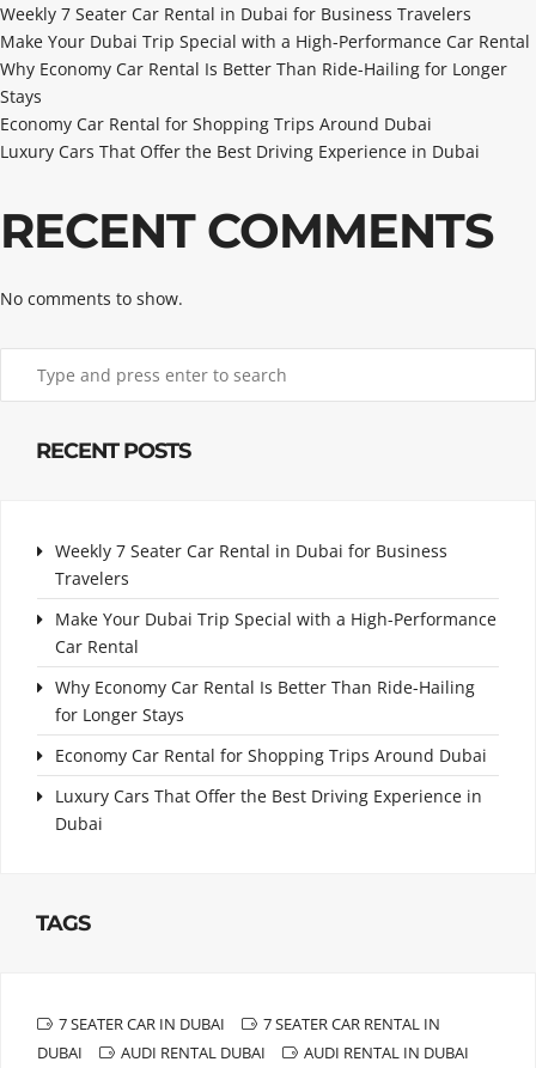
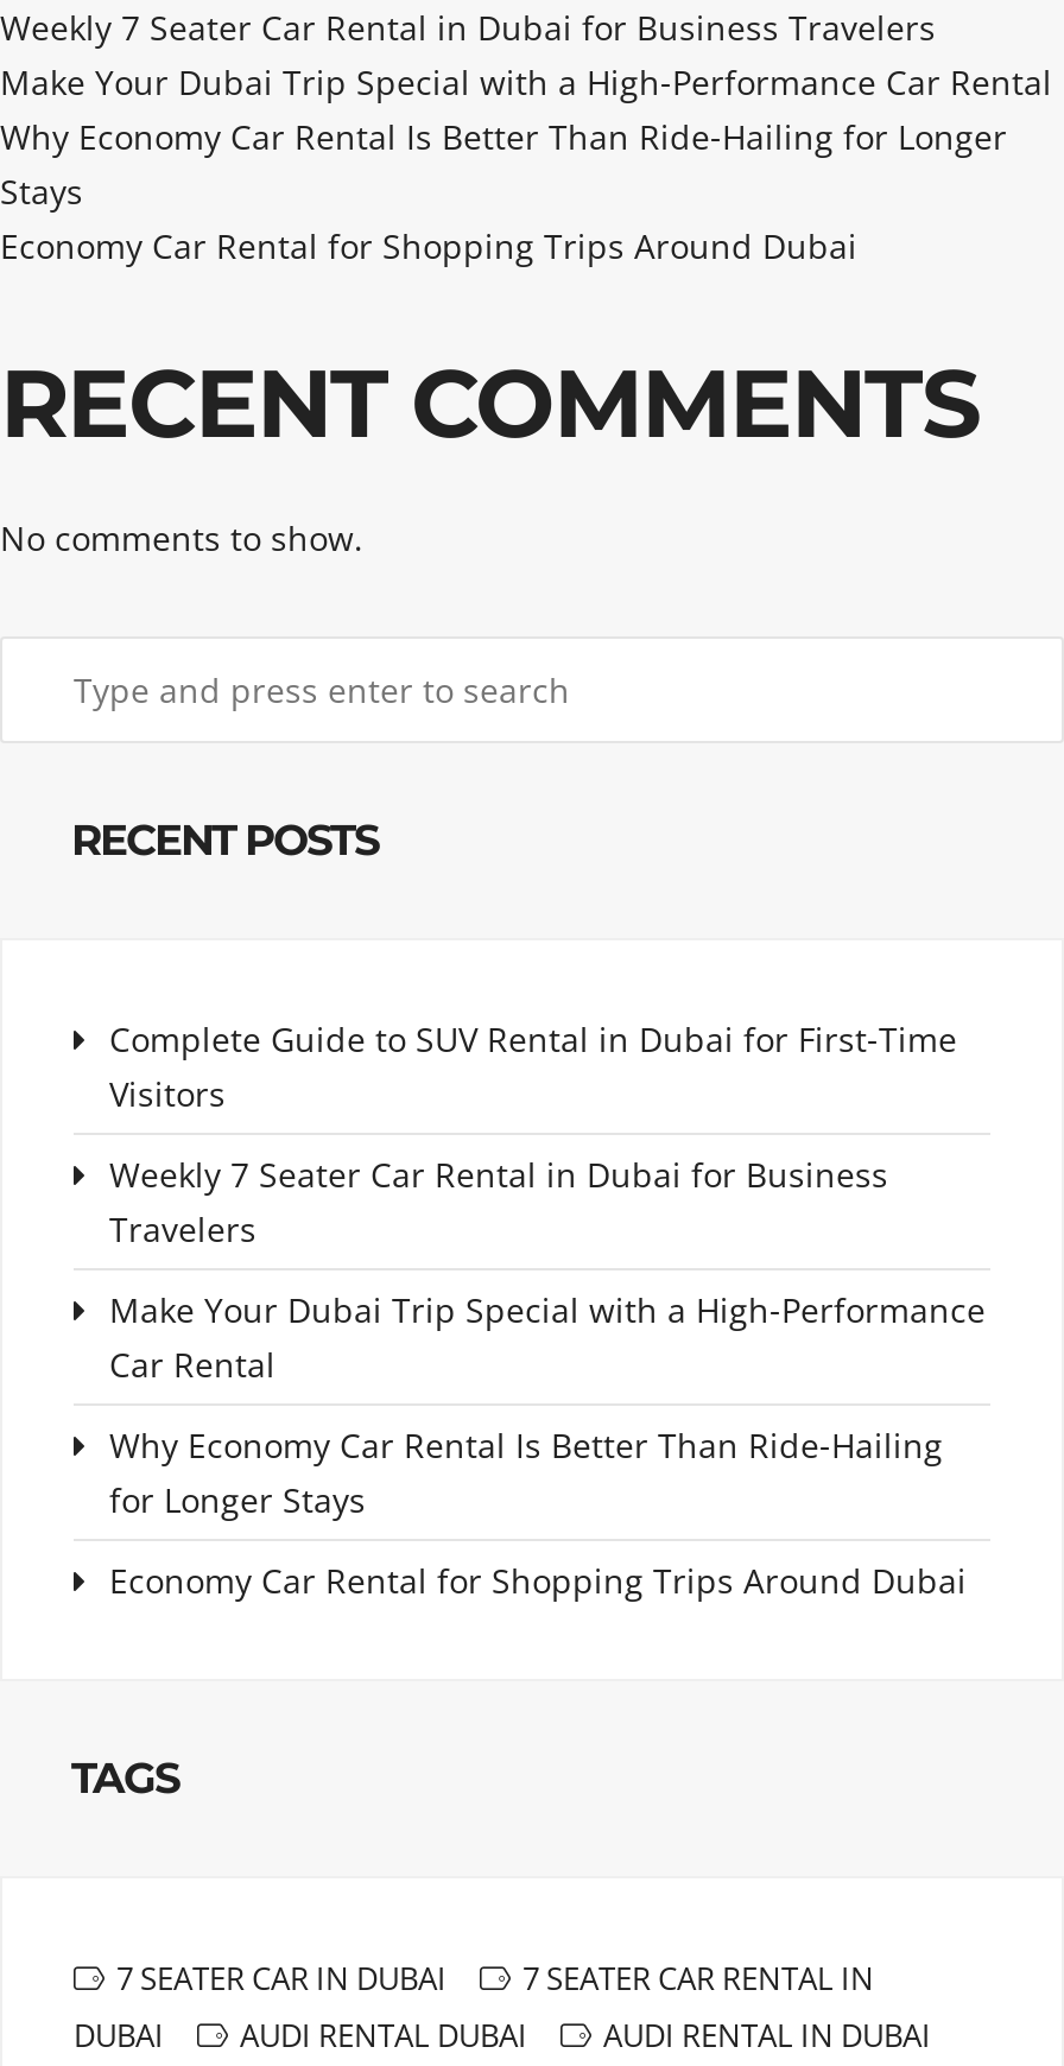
- Luxury Cars That Offer the Best Driving Experience in Dubai

+ Complete Guide to SUV Rental in Dubai for First-Time
+ Visitors

moved down: Weekly 7 Seater Car Rental in Dubai for Business | Travelers | Make Your Dubai Trip Special with a High-Performance | Car Rental | Why Economy Car Rental Is Better Than Ride-Hailing | for Longer Stays | Economy Car Rental for Shopping Trips Around Dubai

- Luxury Cars That Offer the Best Driving Experience in
- Dubai
